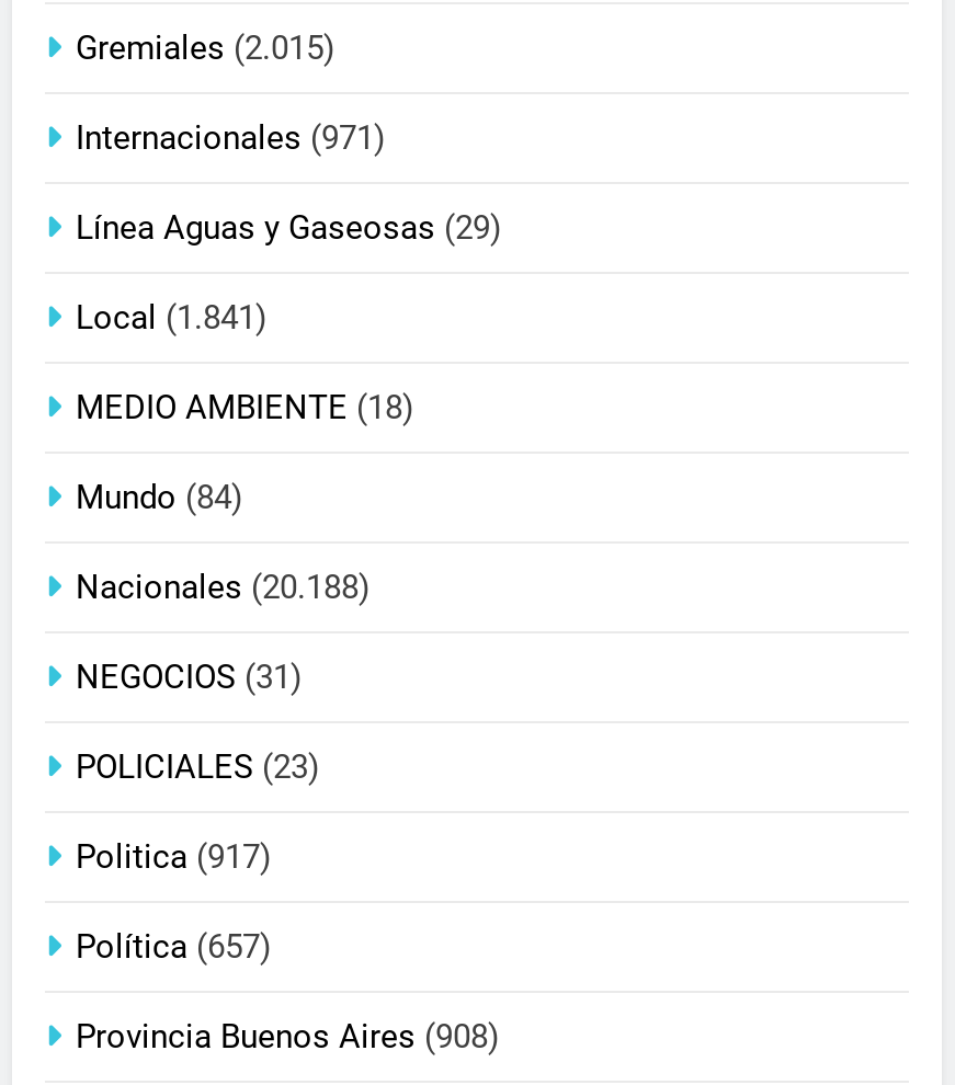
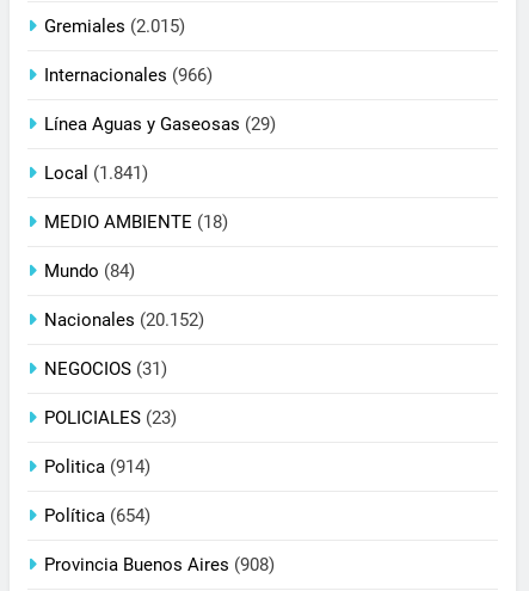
- Internacionales (971)
+ Internacionales (966)

- Nacionales (20.188)
+ Nacionales (20.152)

- Politica (917)
+ Politica (914)

- Política (657)
+ Política (654)
